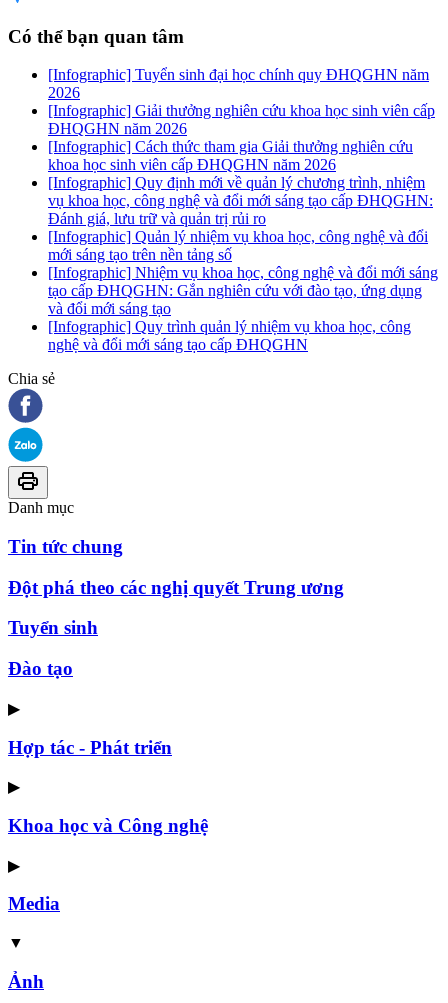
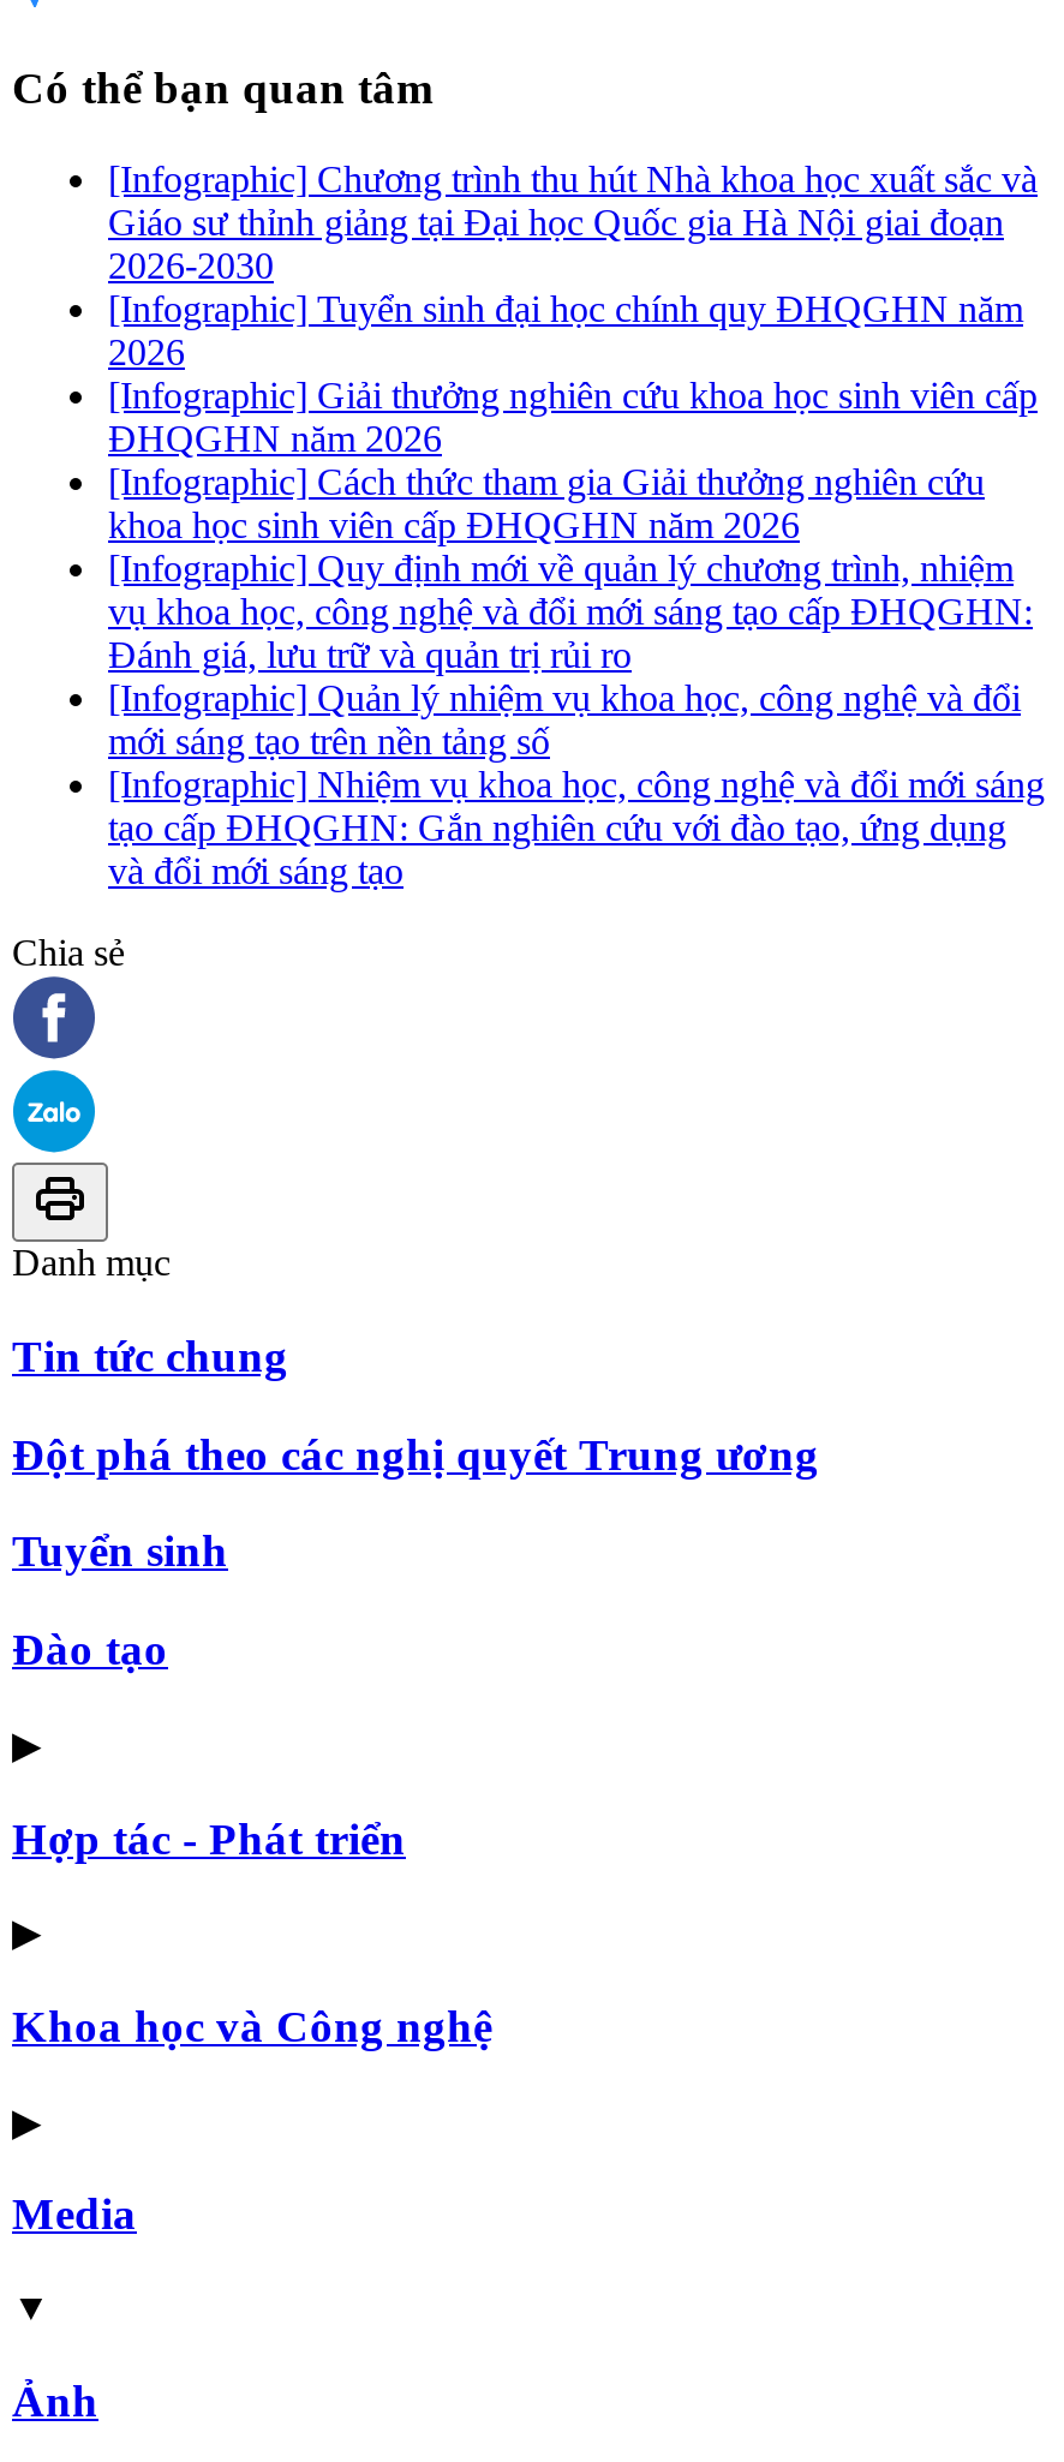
+ [Infographic] Chương trình thu hút Nhà khoa học xuất sắc và
+ Giáo sư thỉnh giảng tại Đại học Quốc gia Hà Nội giai đoạn
+ 2026-2030

moved down: [Infographic] Tuyển sinh đại học chính quy ĐHQGHN năm | 2026 | [Infographic] Giải thưởng nghiên cứu khoa học sinh viên cấp | ... | tạo cấp ĐHQGHN: Gắn nghiên cứu với đào tạo, ứng dụng | và đổi mới sáng tạo

- [Infographic] Quy trình quản lý nhiệm vụ khoa học, công
- nghệ và đổi mới sáng tạo cấp ĐHQGHN
